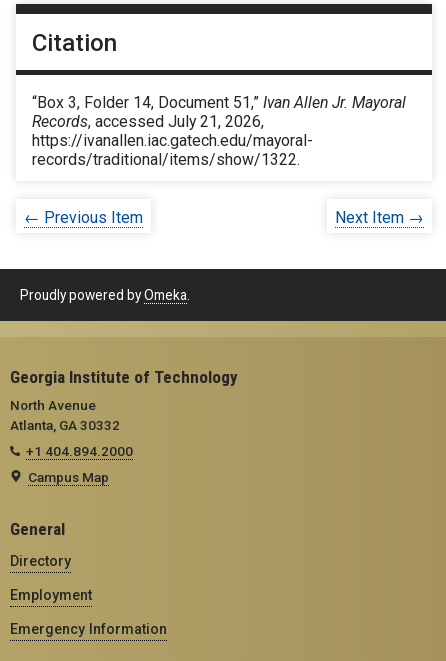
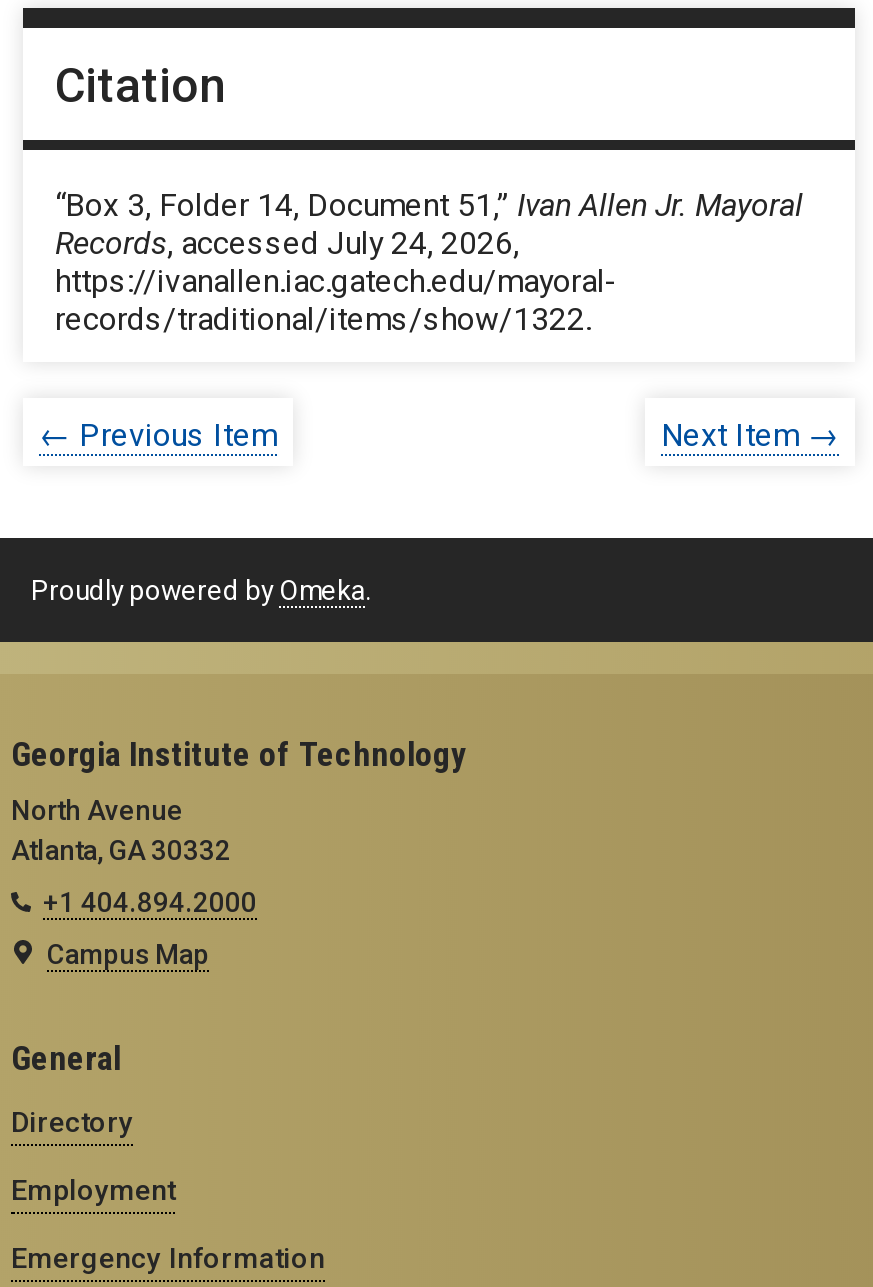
- Records, accessed July 21, 2026,
+ Records, accessed July 24, 2026,
